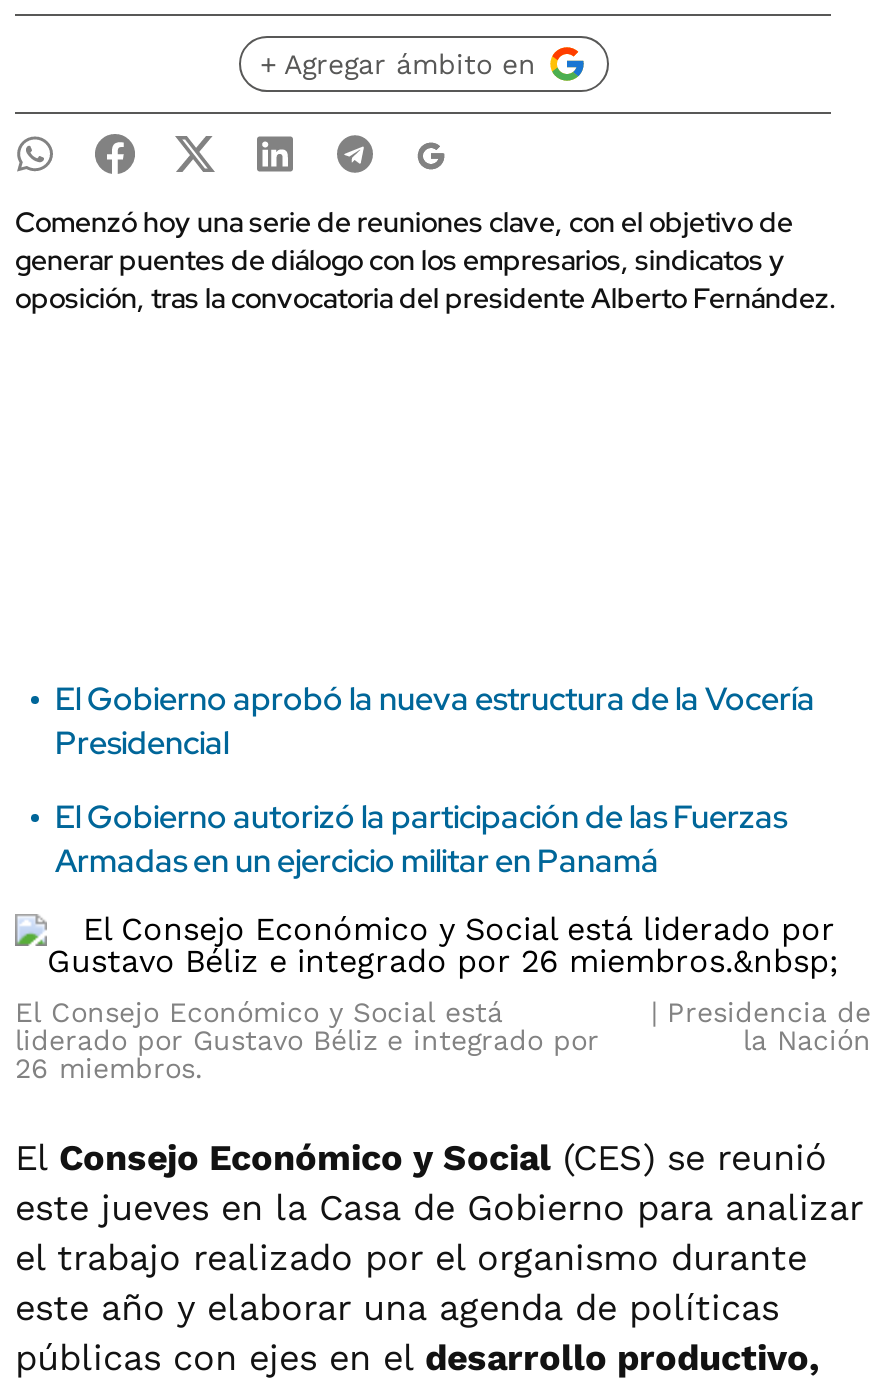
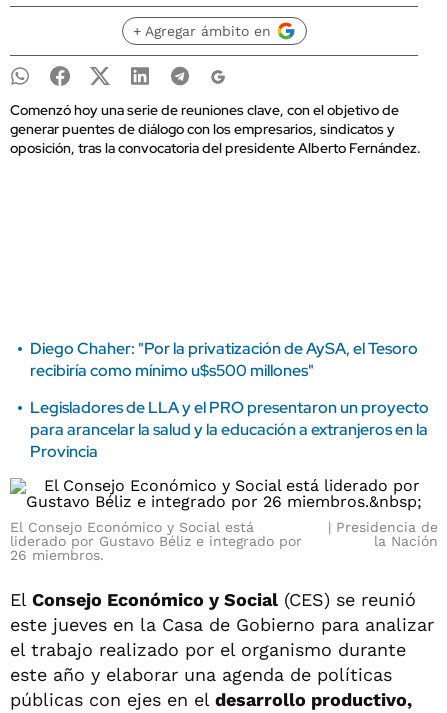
- El Gobierno aprobó la nueva estructura de la Vocería
- Presidencial
+ Diego Chaher: "Por la privatización de AySA, el Tesoro
+ recibiría como mínimo u$s500 millones"

- El Gobierno autorizó la participación de las Fuerzas
- Armadas en un ejercicio militar en Panamá
+ Legisladores de LLA y el PRO presentaron un proyecto
+ para arancelar la salud y la educación a extranjeros en la
+ Provincia
